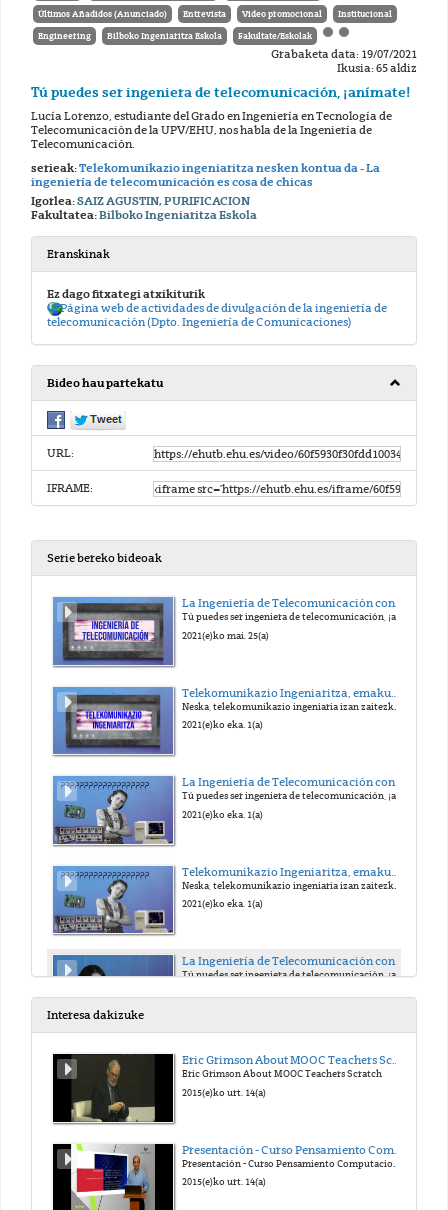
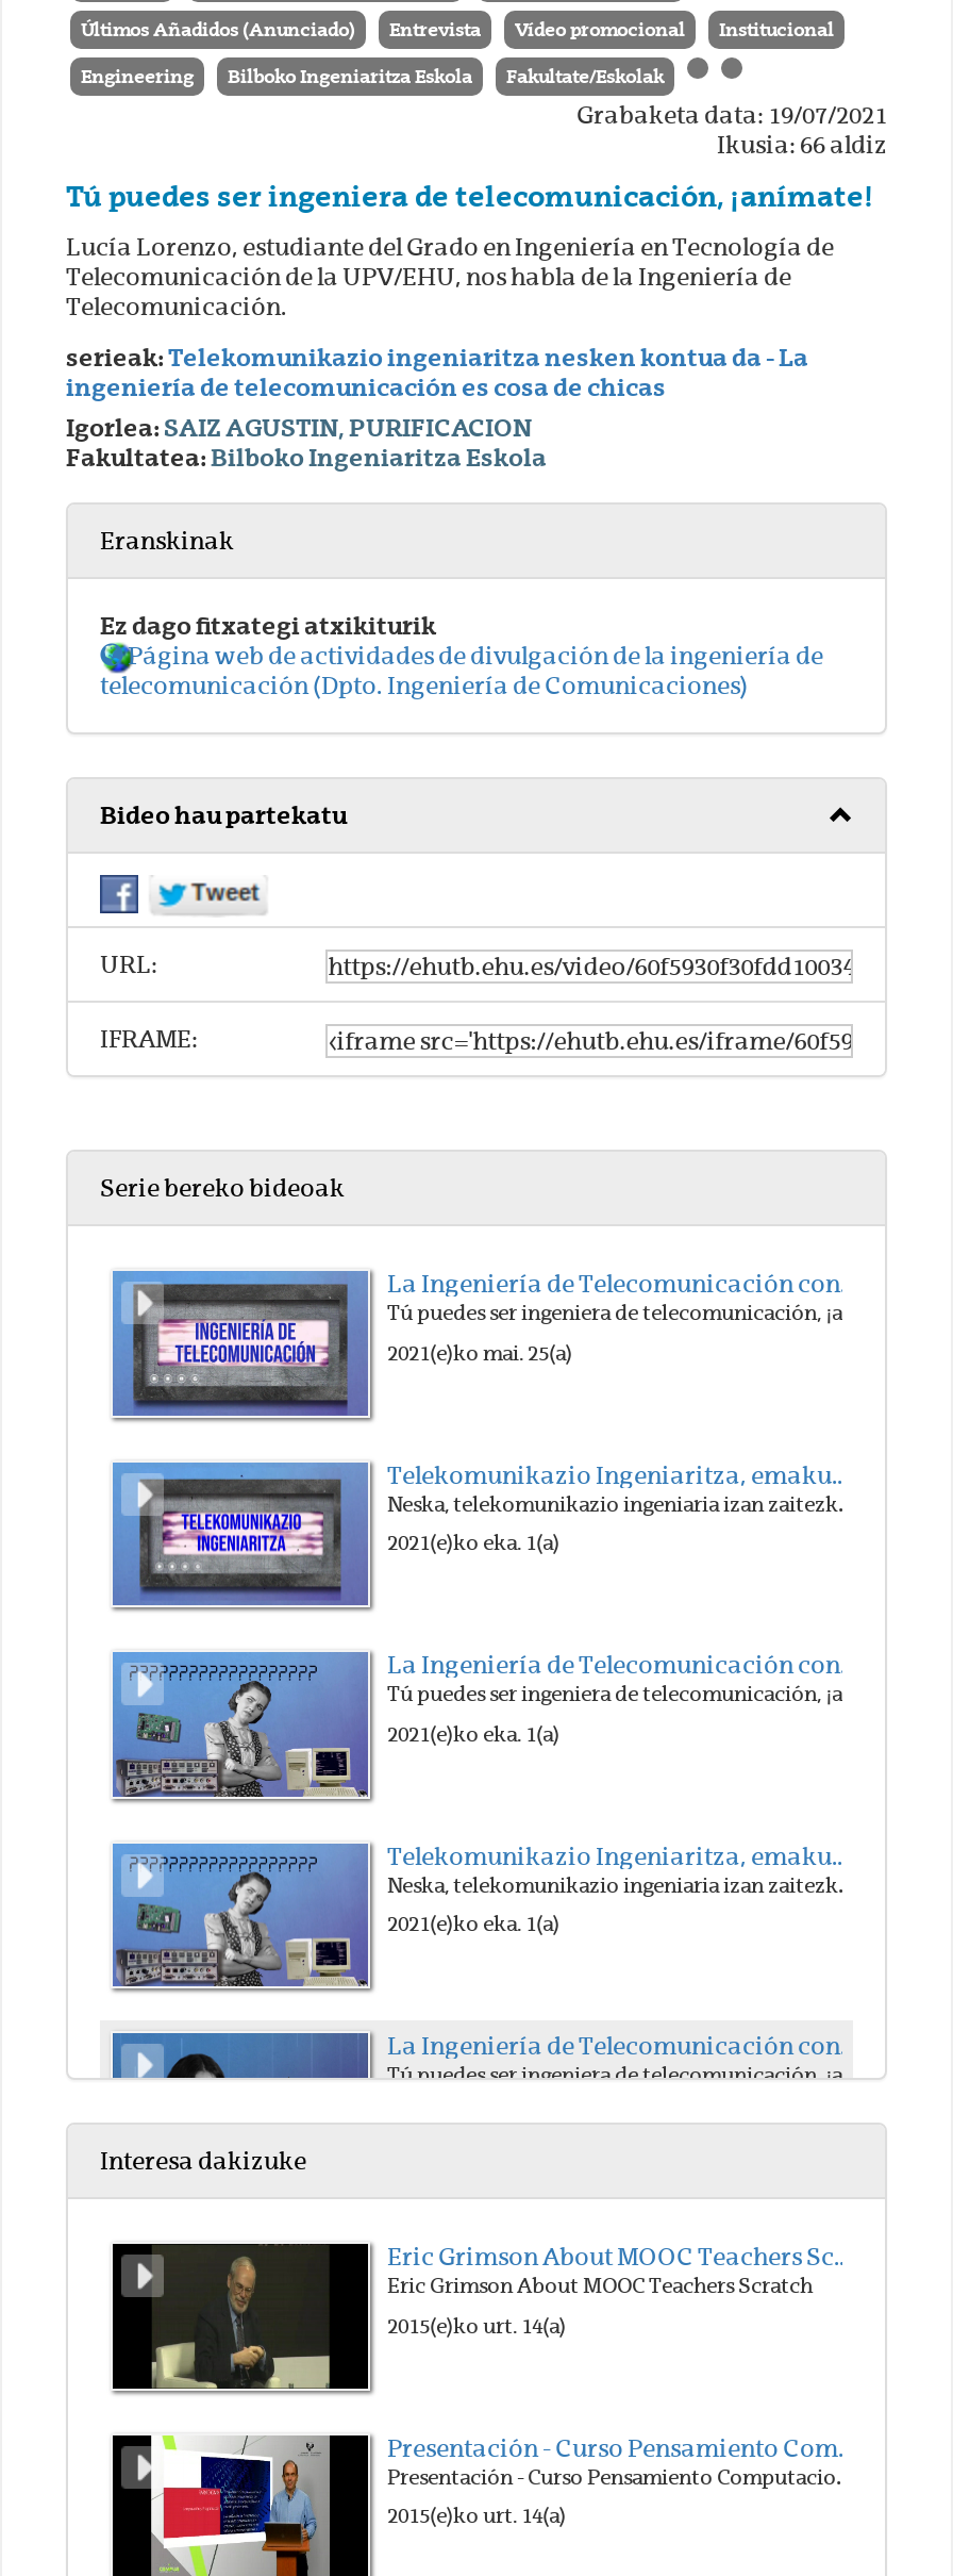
- Ikusia: 65 aldiz
+ Ikusia: 66 aldiz
